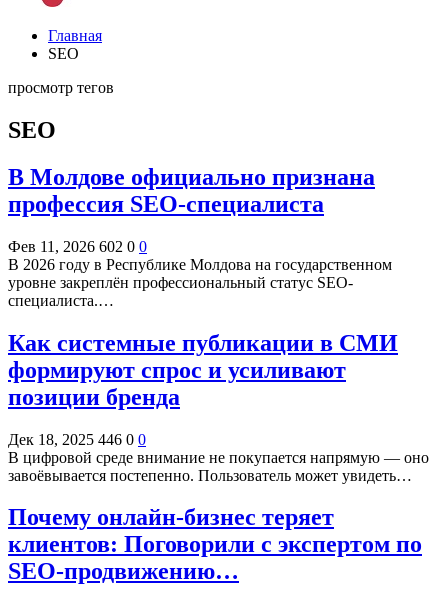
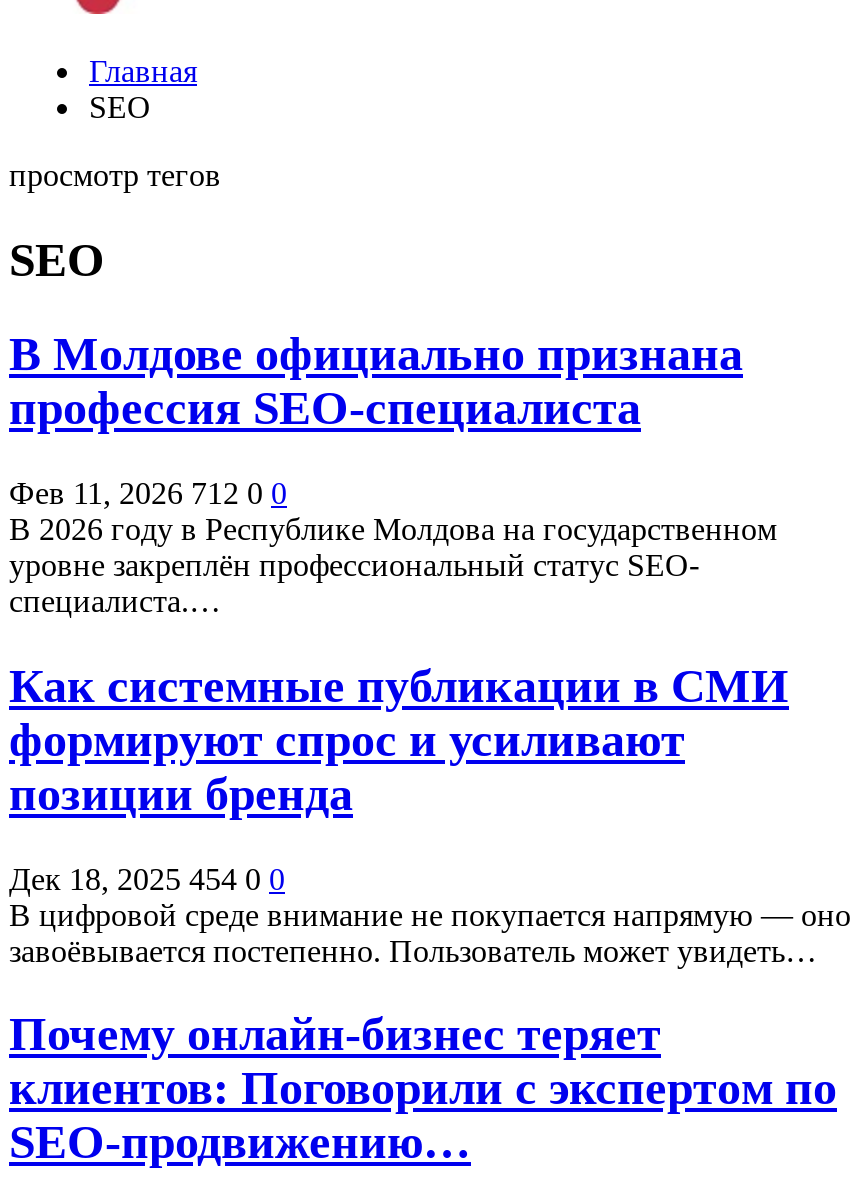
- Фев 11, 2026 602 0 0
+ Фев 11, 2026 712 0 0

- Дек 18, 2025 446 0 0
+ Дек 18, 2025 454 0 0
